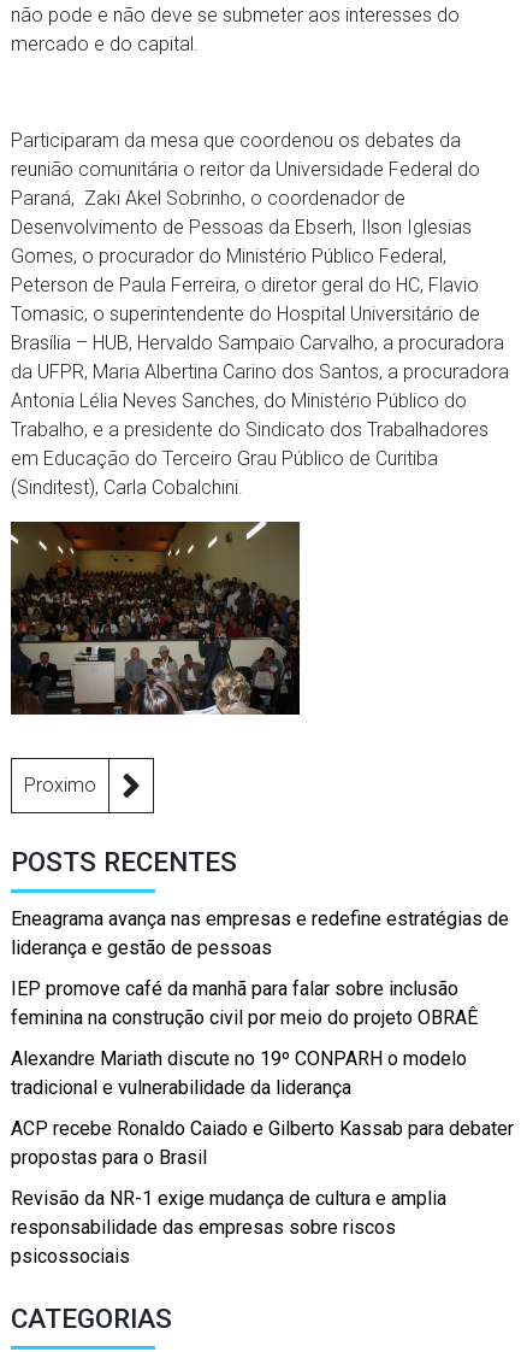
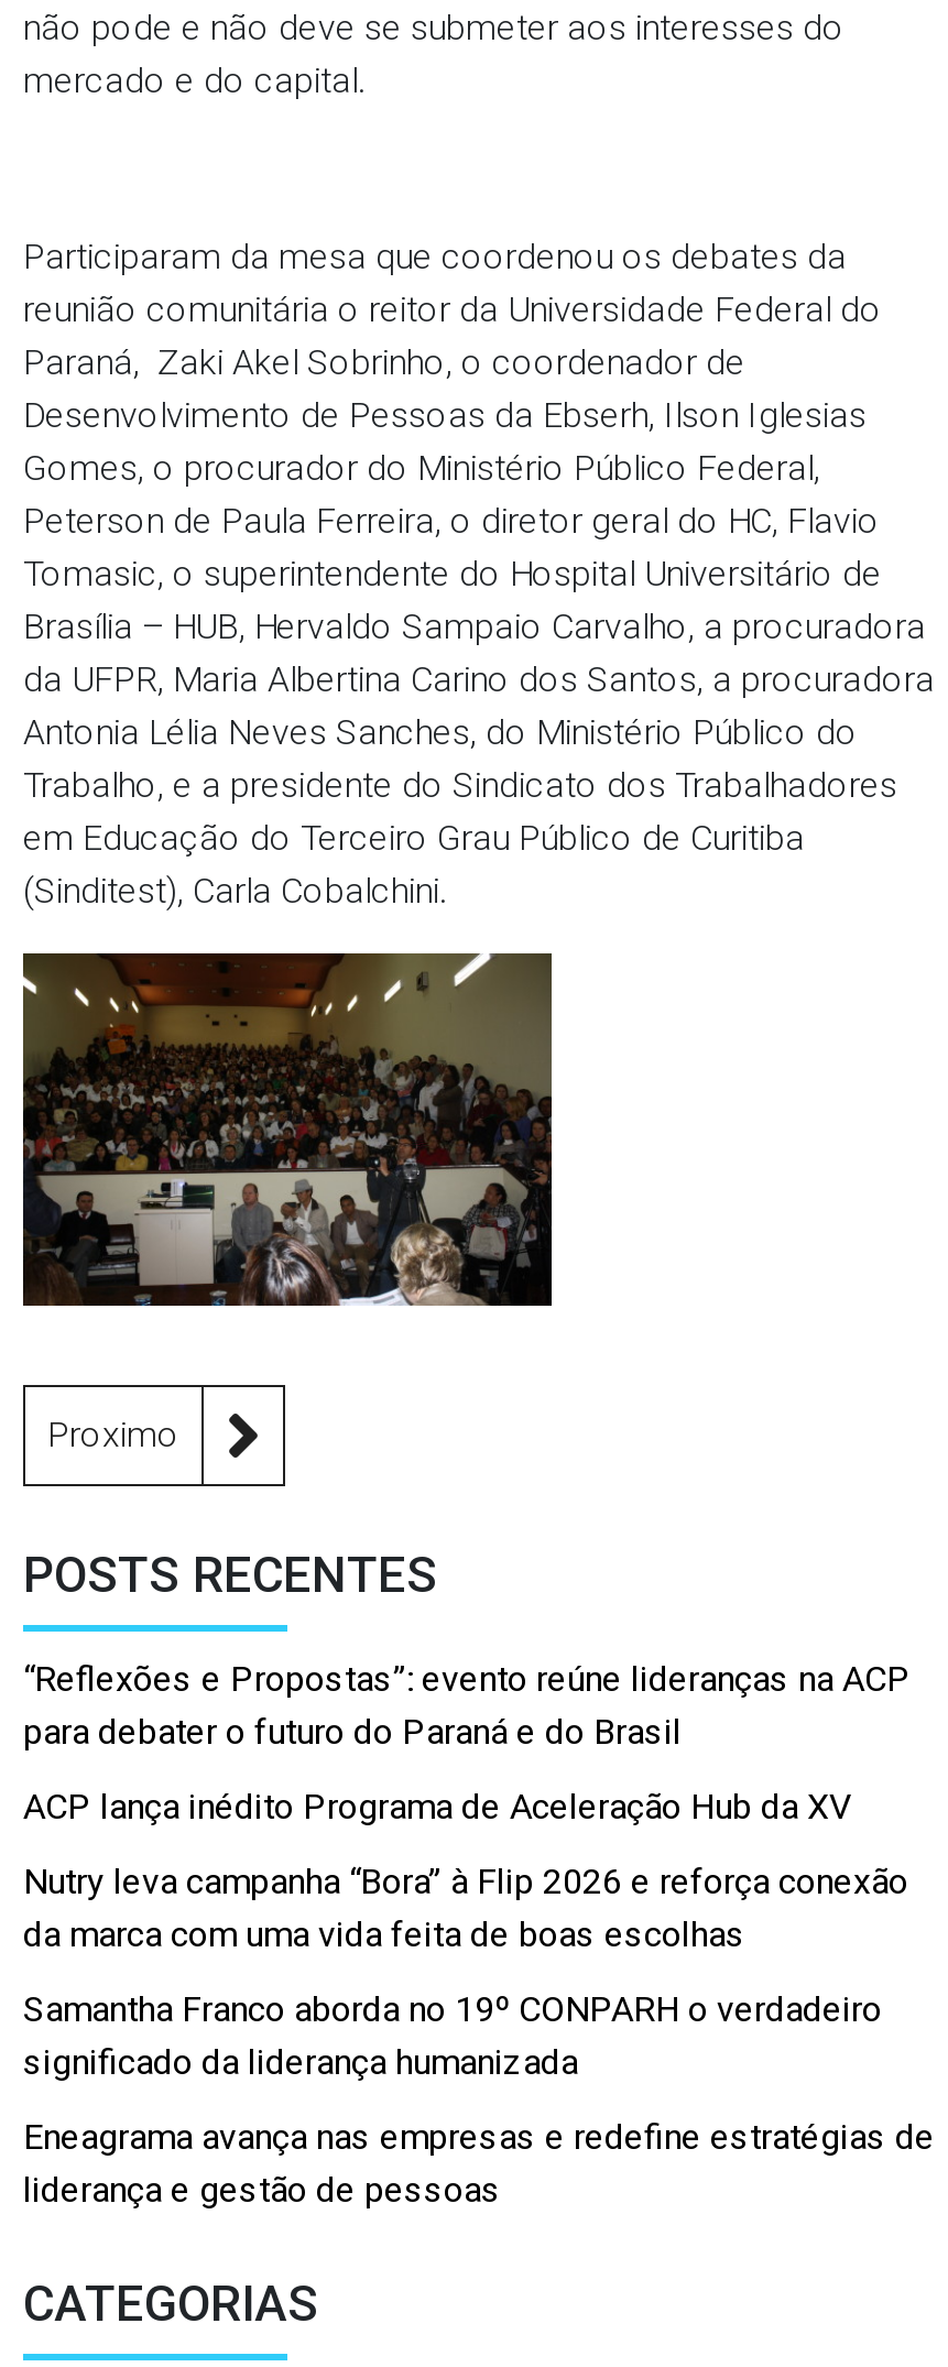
+ “Reflexões e Propostas”: evento reúne lideranças na ACP
+ para debater o futuro do Paraná e do Brasil
+ ACP lança inédito Programa de Aceleração Hub da XV
+ Nutry leva campanha “Bora” à Flip 2026 e reforça conexão
+ da marca com uma vida feita de boas escolhas
+ Samantha Franco aborda no 19º CONPARH o verdadeiro
+ significado da liderança humanizada

moved down: Eneagrama avança nas empresas e redefine estratégias de | liderança e gestão de pessoas

- IEP promove café da manhã para falar sobre inclusão
- feminina na construção civil por meio do projeto OBRAÊ
- Alexandre Mariath discute no 19º CONPARH o modelo
- tradicional e vulnerabilidade da liderança
- ACP recebe Ronaldo Caiado e Gilberto Kassab para debater
- propostas para o Brasil
- Revisão da NR-1 exige mudança de cultura e amplia
- responsabilidade das empresas sobre riscos
- psicossociais
